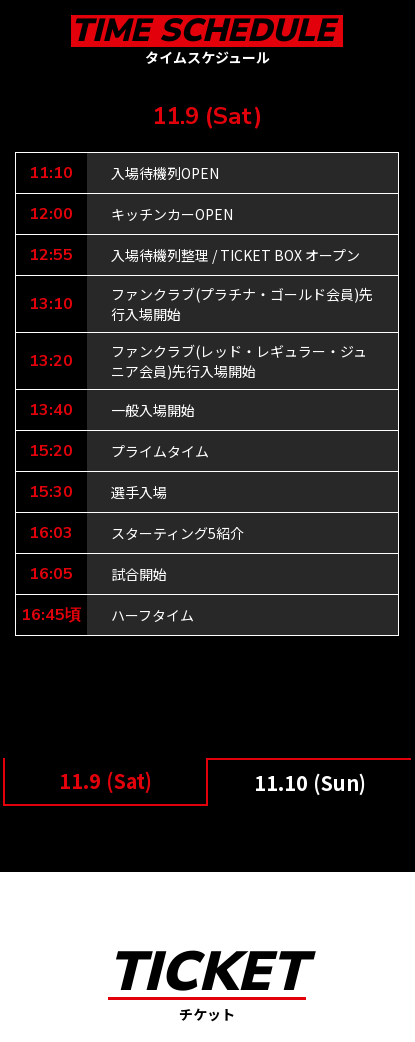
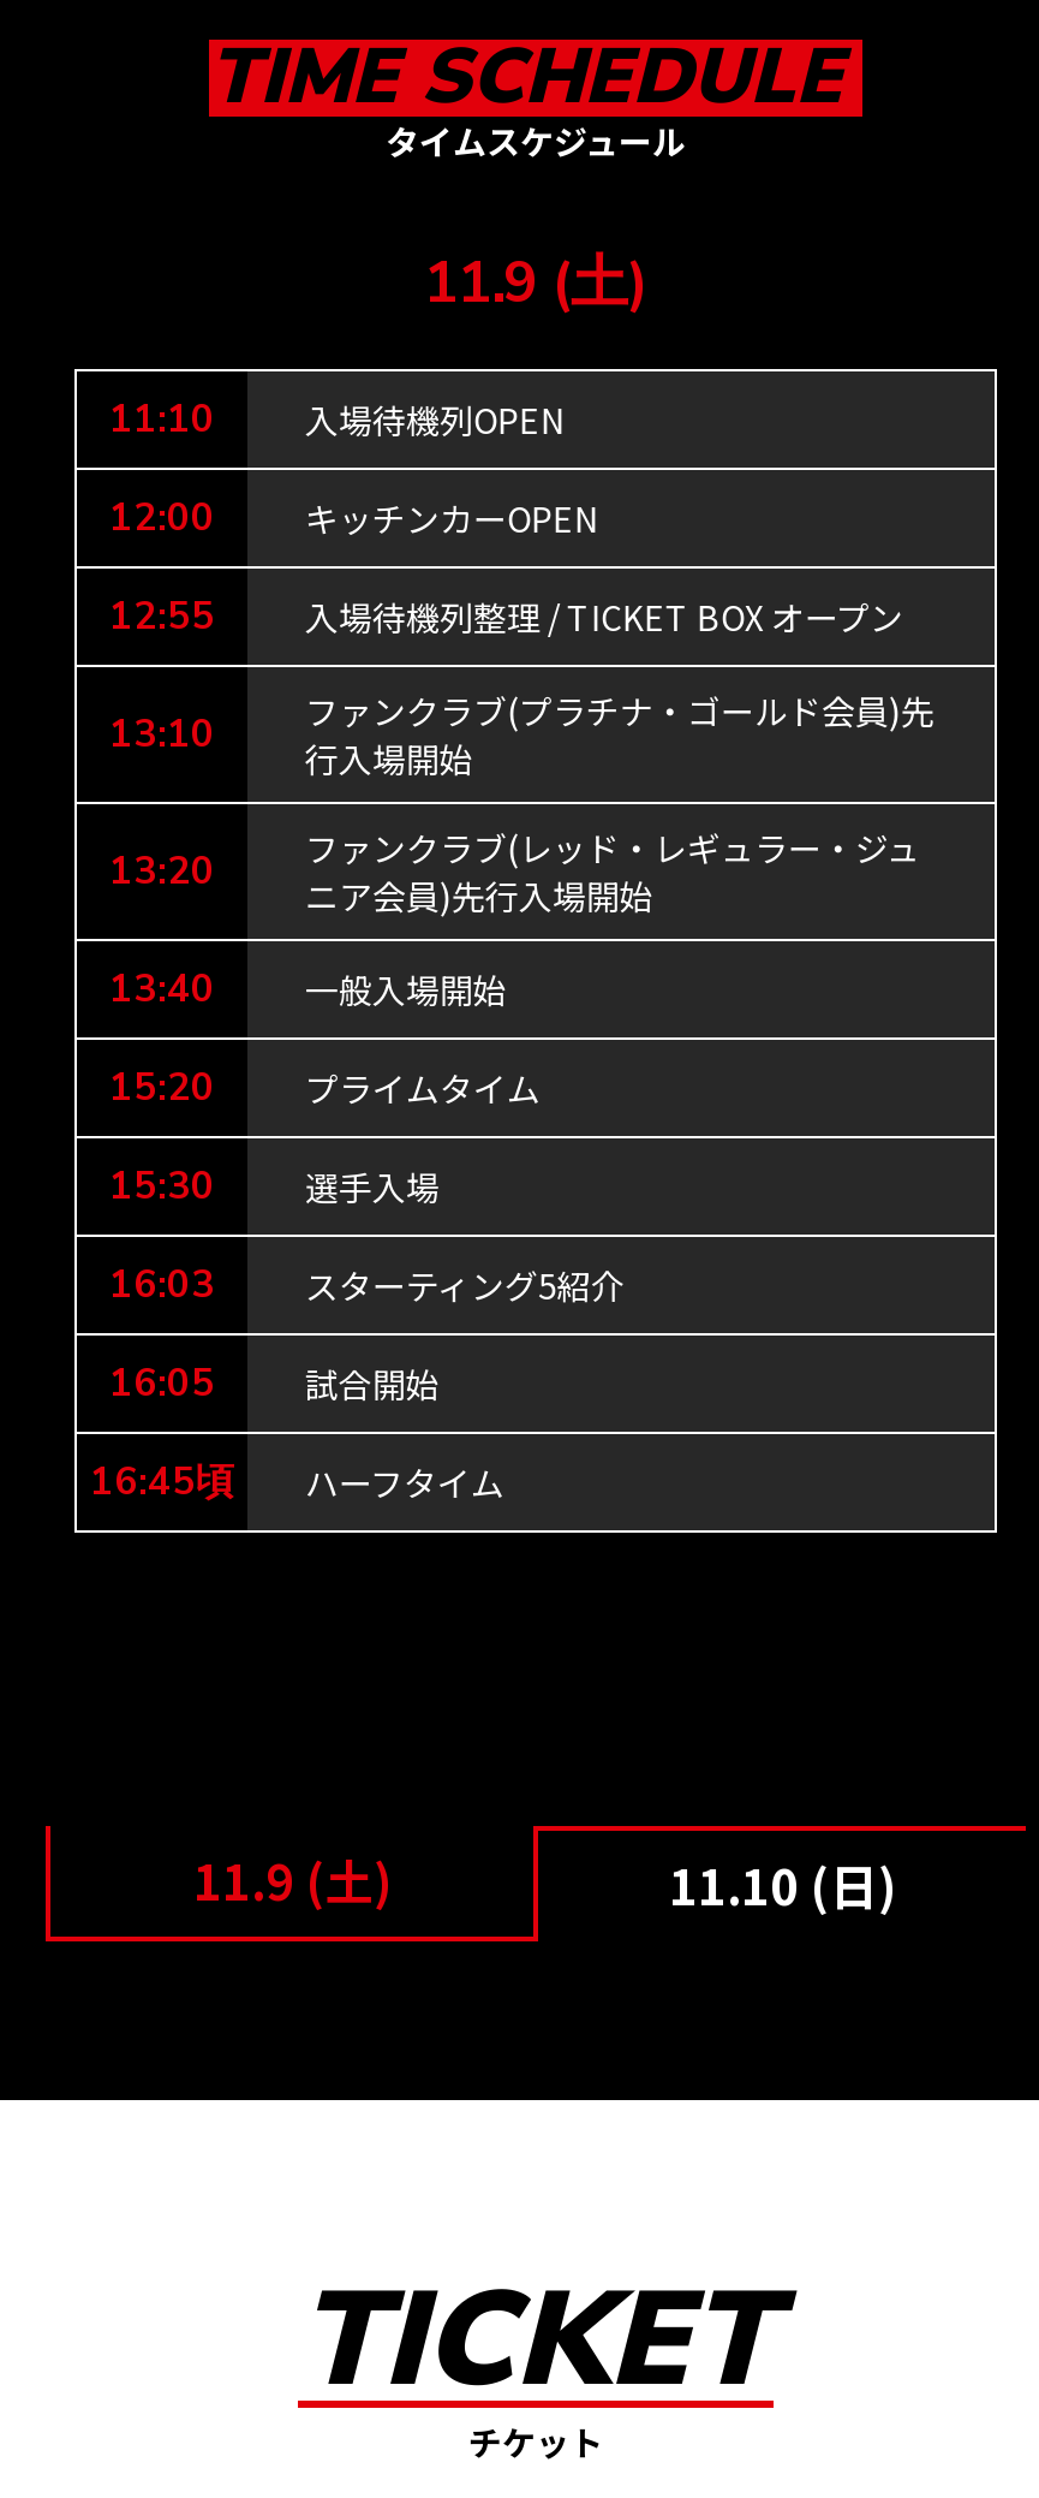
- 11.9 (Sat)
+ 11.9 (土)

- 11.9 (Sat)
- 11.10 (Sun)
+ 11.9 (土)
+ 11.10 (日)
